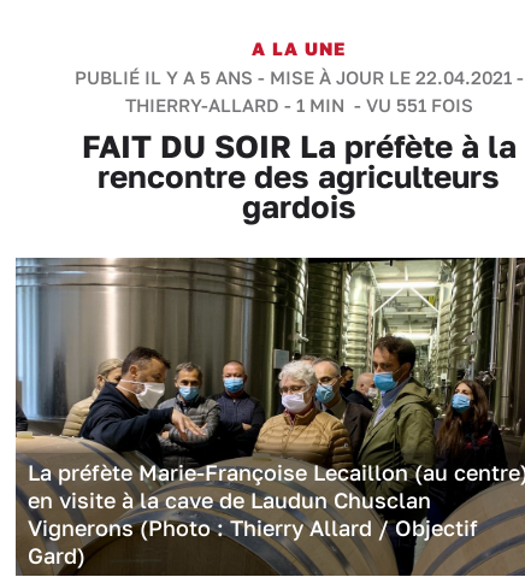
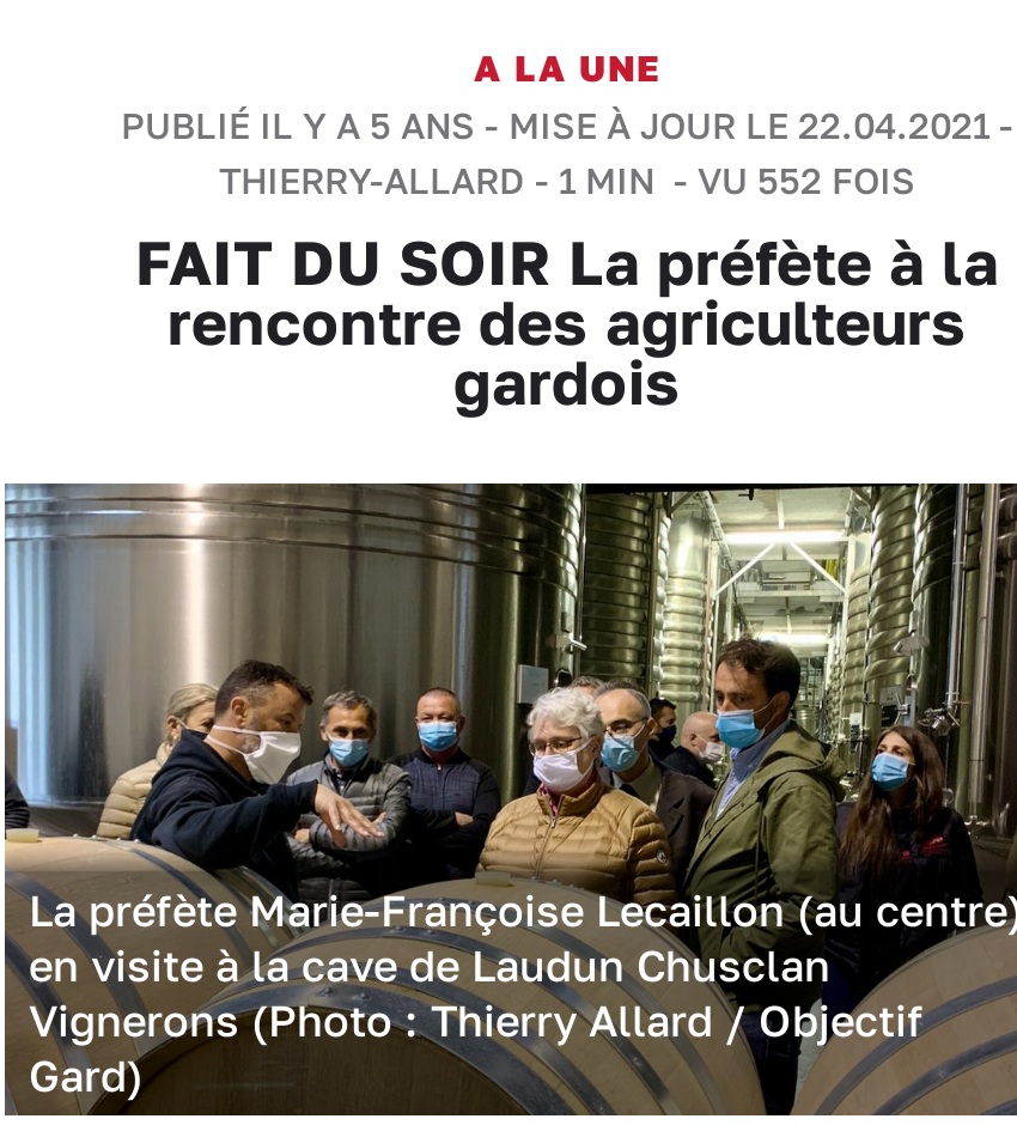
- THIERRY-ALLARD - 1 MIN - VU 551 FOIS
+ THIERRY-ALLARD - 1 MIN - VU 552 FOIS
